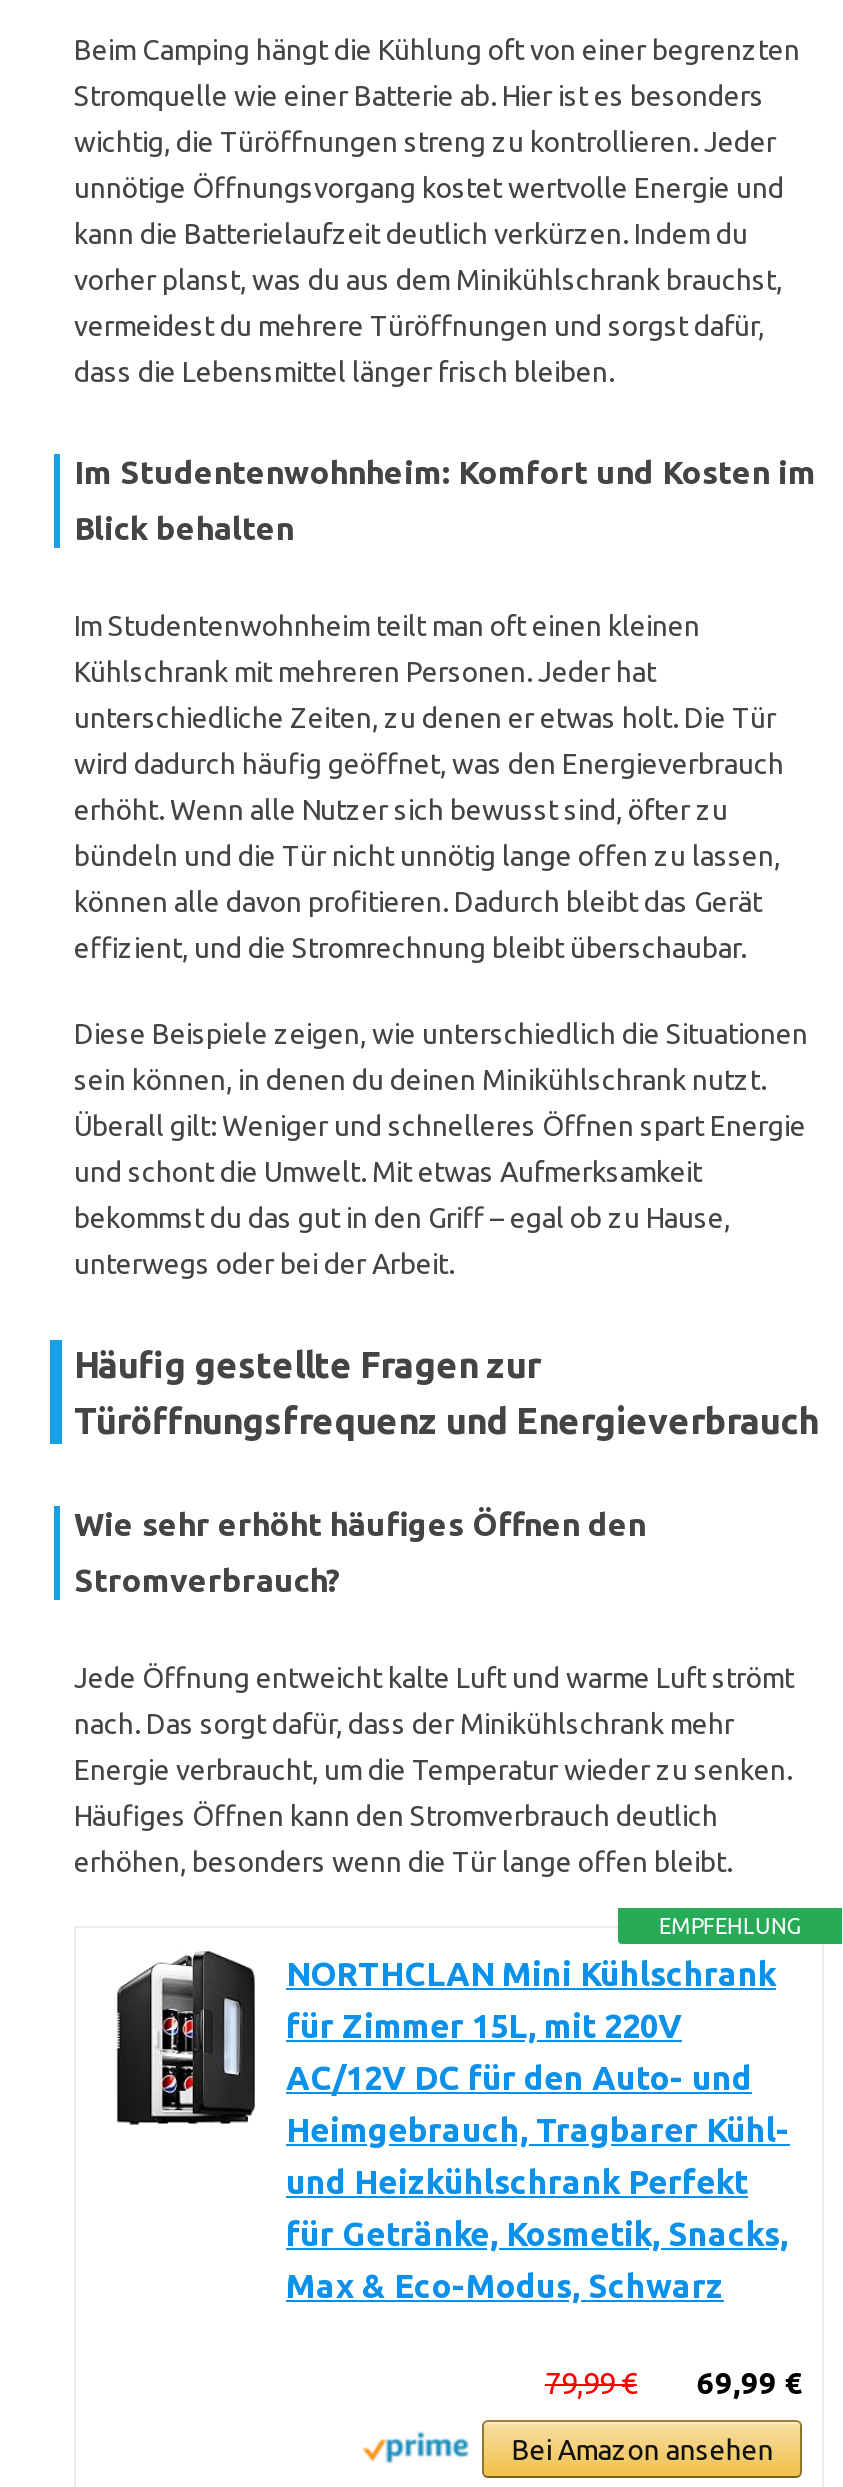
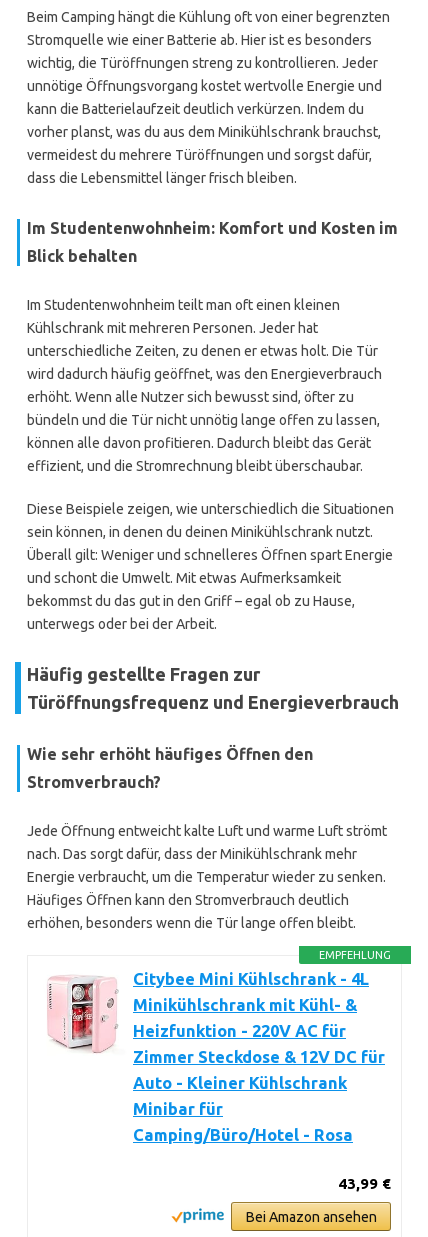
- [image]
- NORTHCLAN Mini Kühlschrank
- für Zimmer 15L, mit 220V
- AC/12V DC für den Auto- und
- Heimgebrauch, Tragbarer Kühl-
- und Heizkühlschrank Perfekt
- für Getränke, Kosmetik, Snacks,
- Max & Eco-Modus, Schwarz
+ [image]
+ Citybee Mini Kühlschrank - 4L
+ Minikühlschrank mit Kühl- &
+ Heizfunktion - 220V AC für
+ Zimmer Steckdose & 12V DC für
+ Auto - Kleiner Kühlschrank
+ Minibar für
+ Camping/Büro/Hotel - Rosa

- 69,99 €
- 79,99 €
+ 43,99 €
